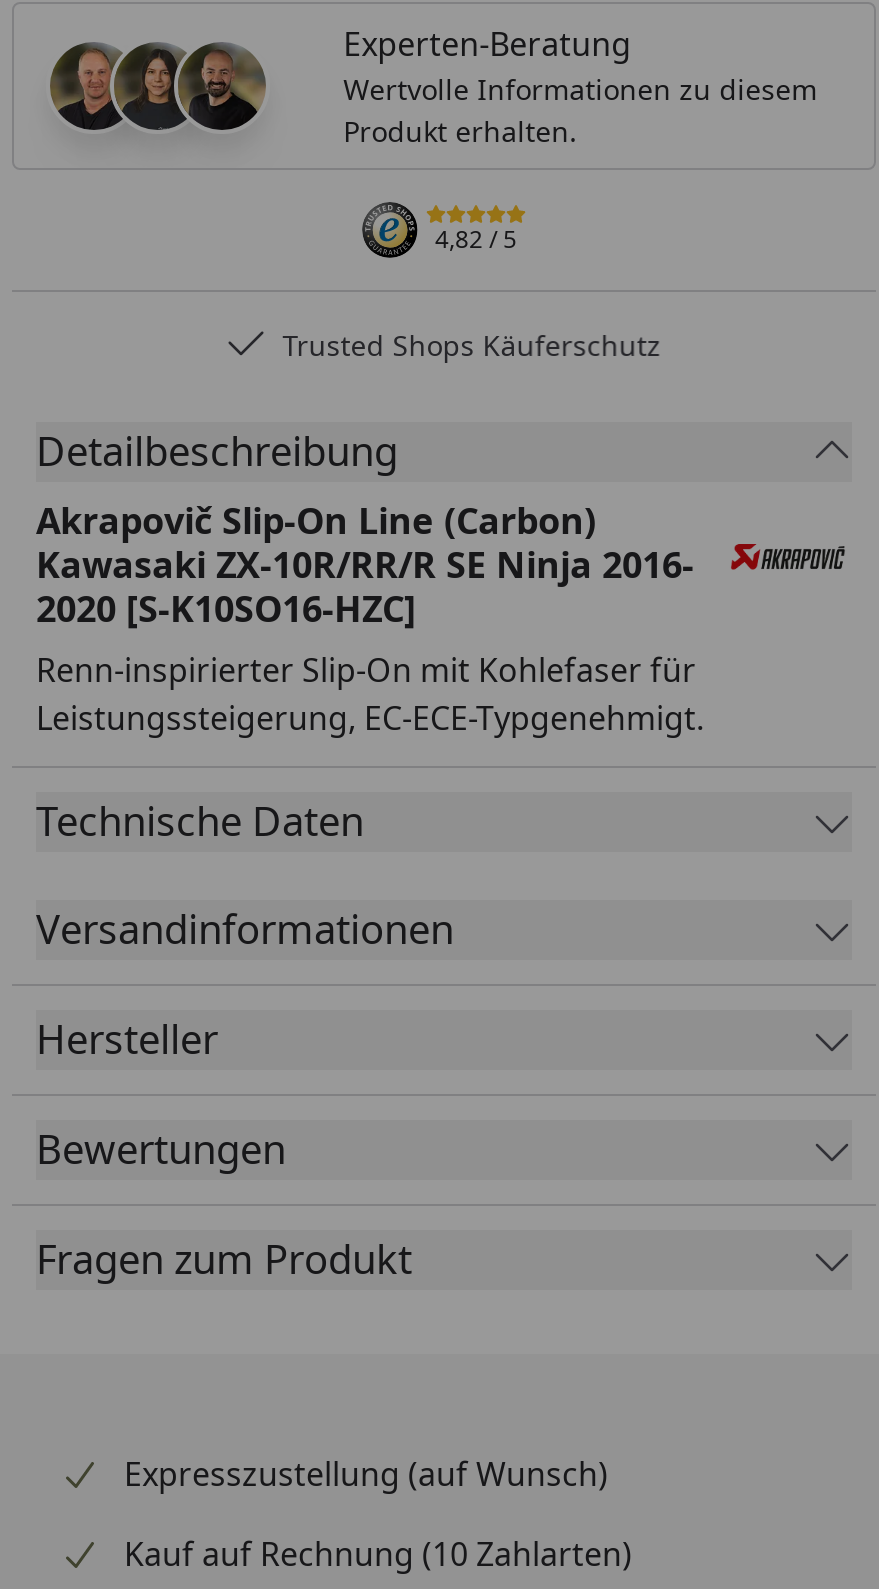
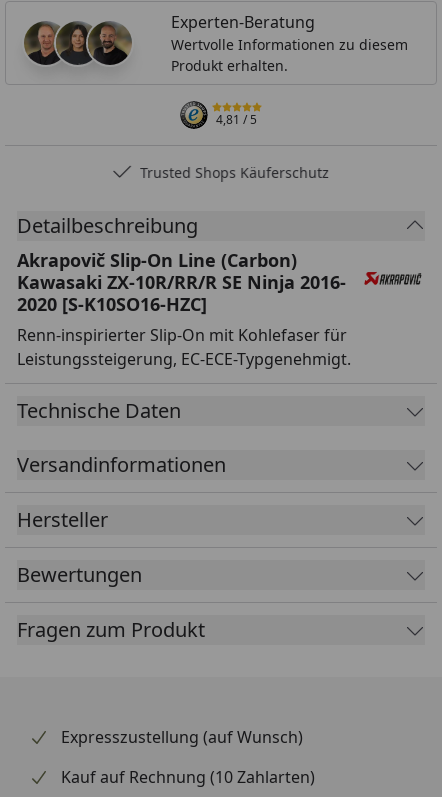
- 4,82 / 5
+ 4,81 / 5
